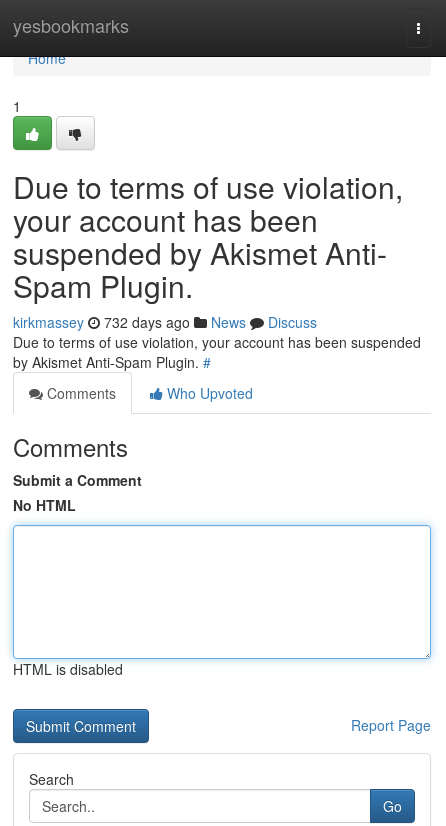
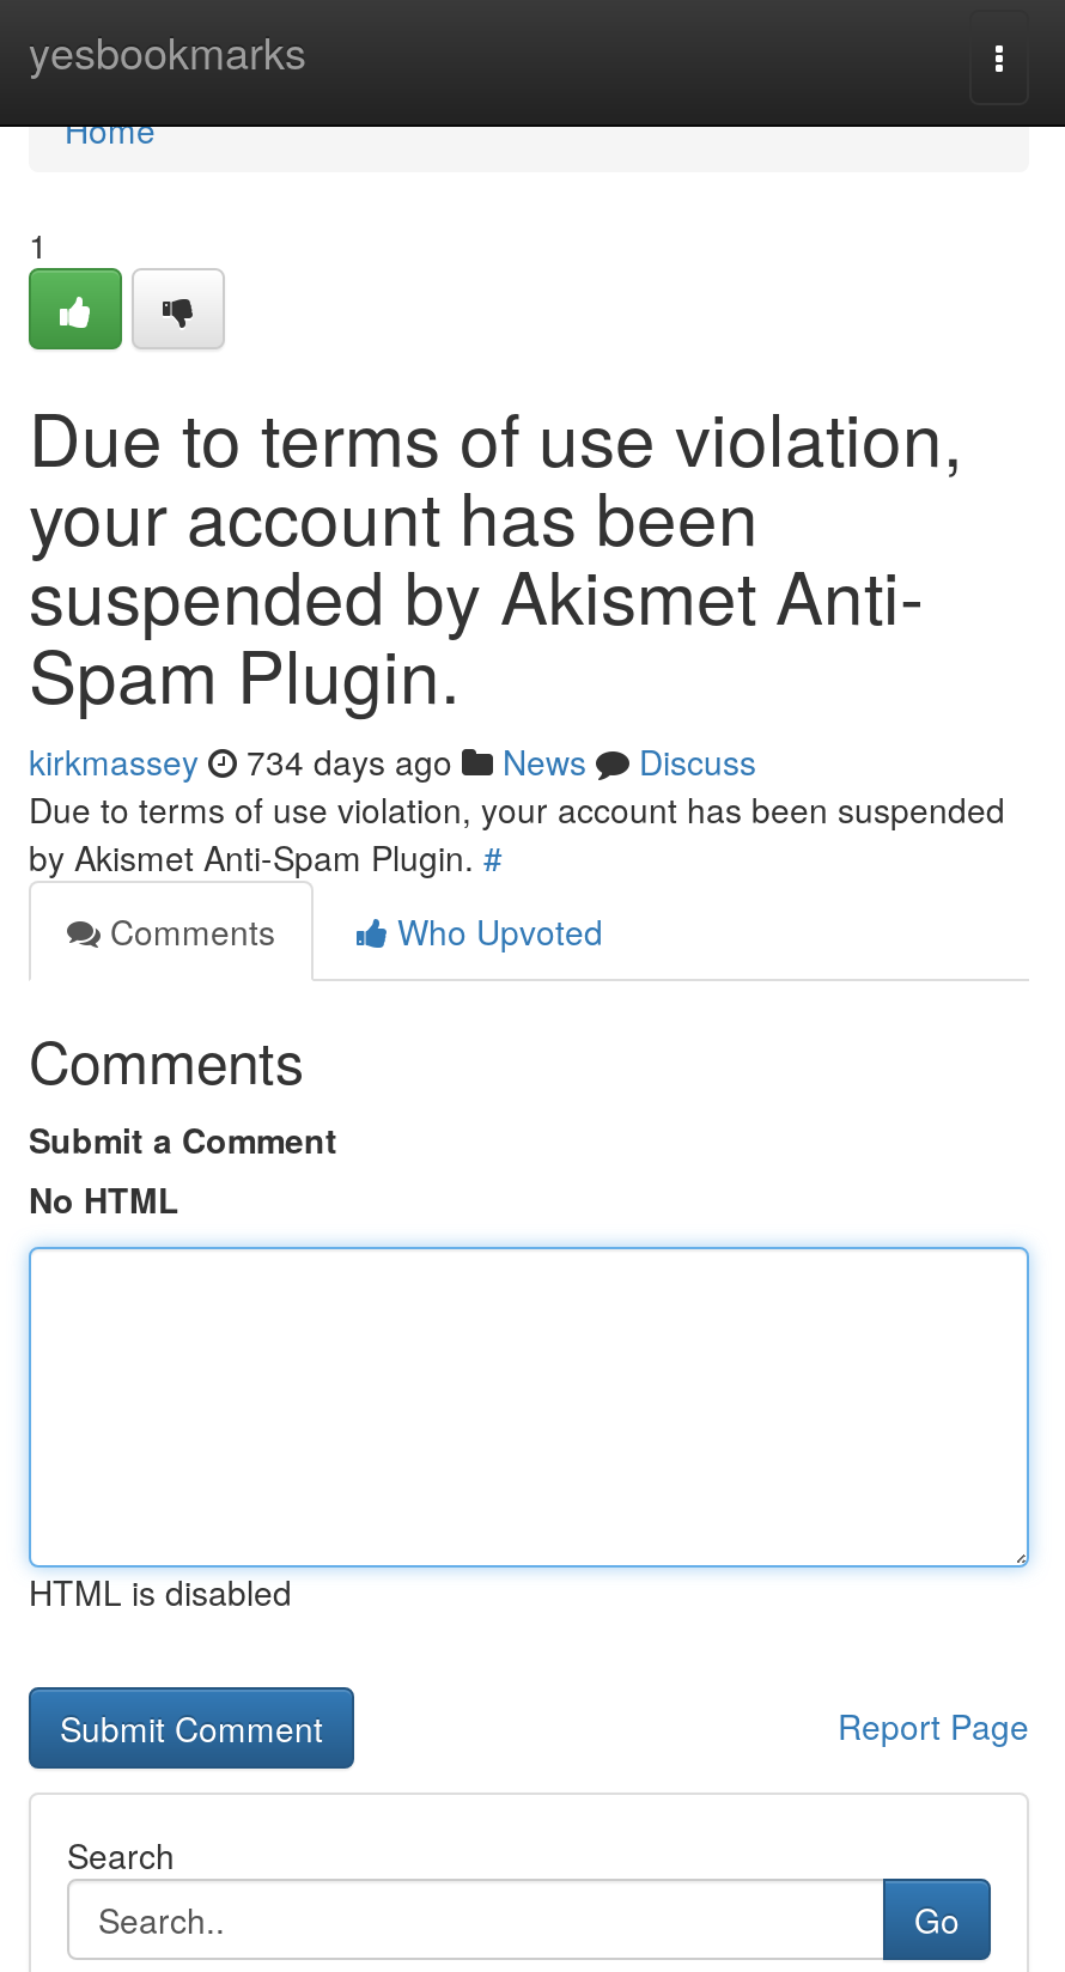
- kirkmassey 732 days ago News Discuss
+ kirkmassey 734 days ago News Discuss
